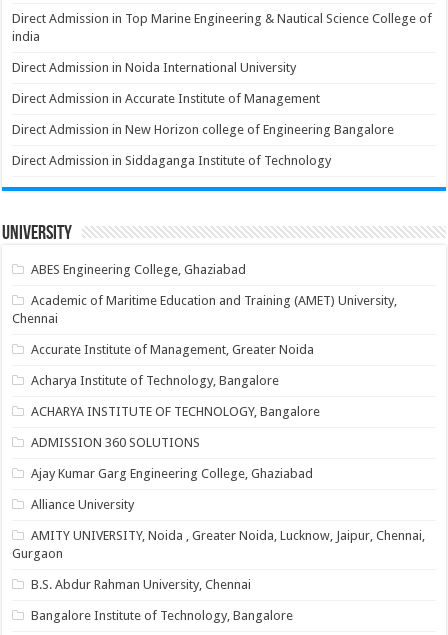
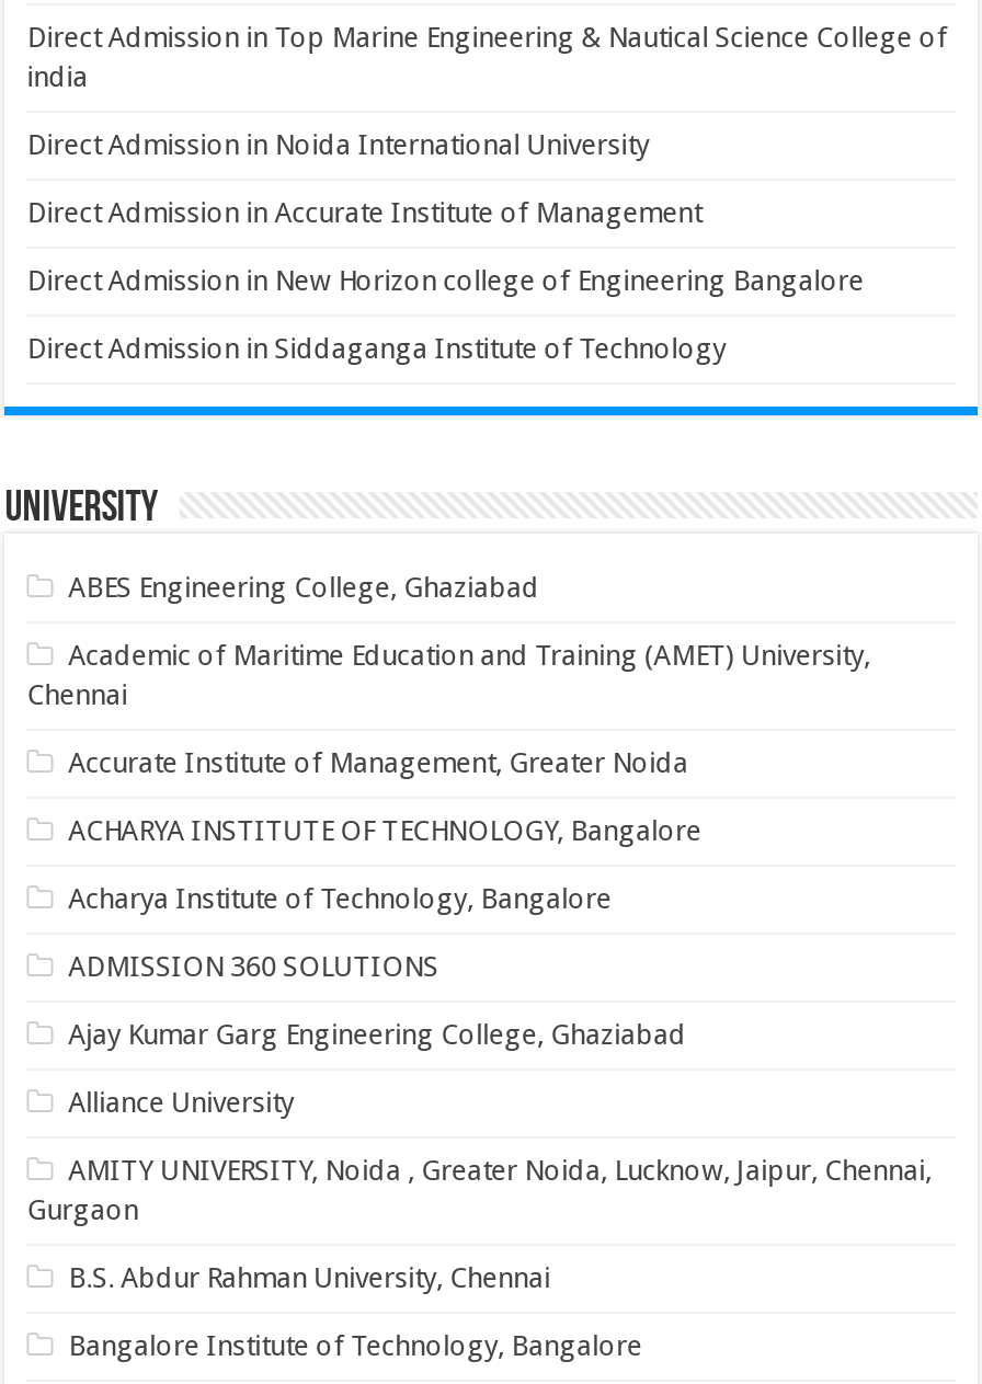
moved down: Acharya Institute of Technology, Bangalore

moved up: ACHARYA INSTITUTE OF TECHNOLOGY, Bangalore
